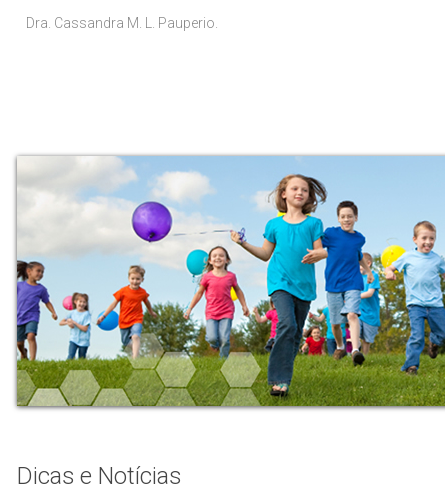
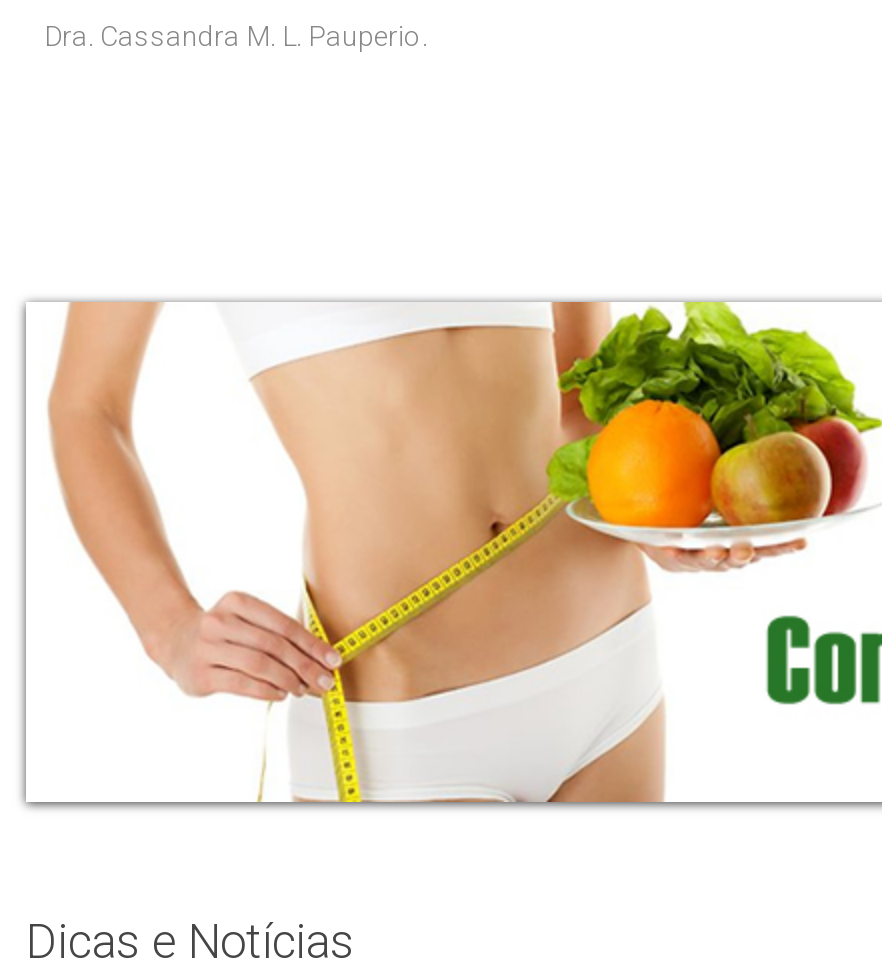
- [image]
+ [image]
